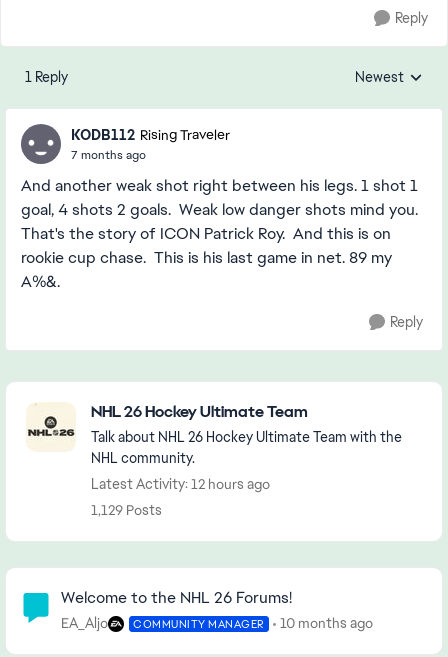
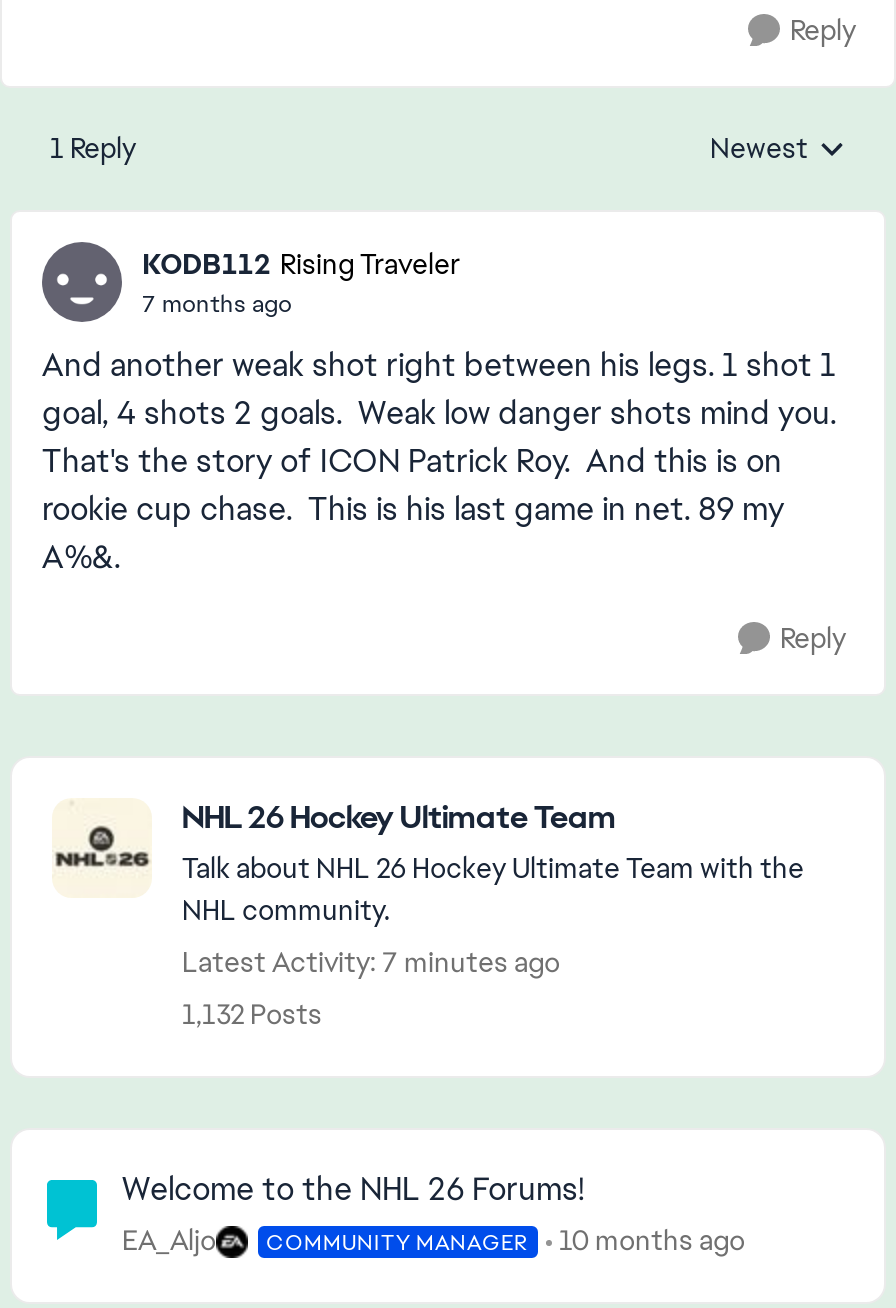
- Latest Activity: 12 hours ago
+ Latest Activity: 7 minutes ago

- 1,129 Posts
+ 1,132 Posts
